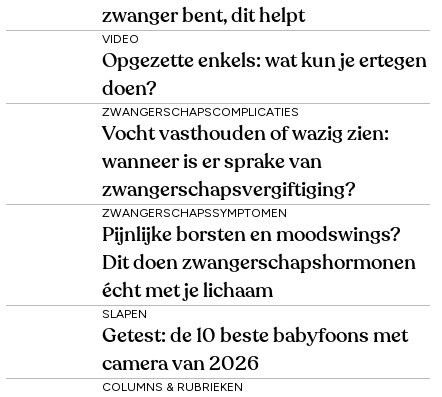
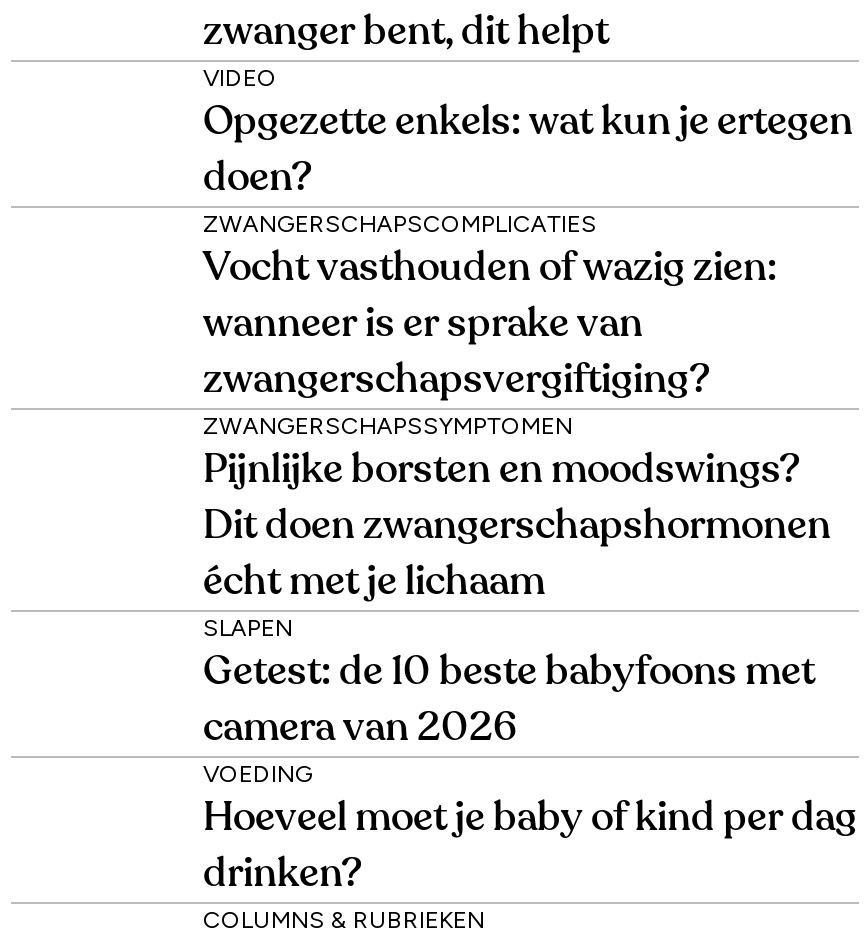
+ VOEDING
+ Hoeveel moet je baby of kind per dag
+ drinken?
